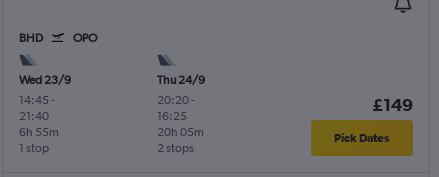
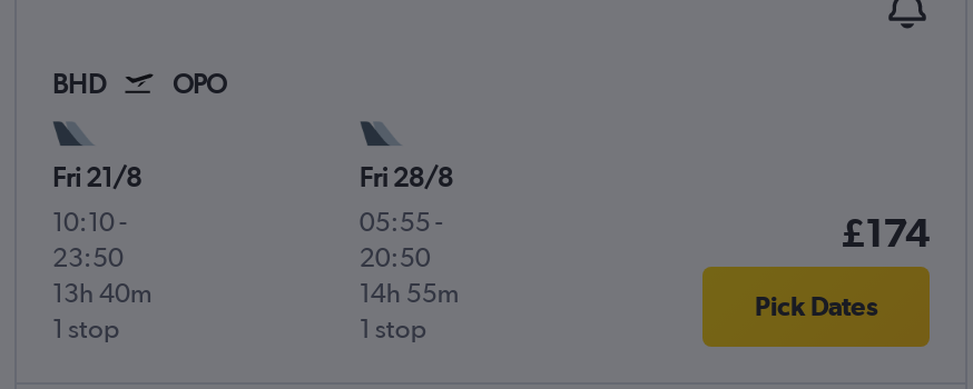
- Wed 23/9
- 14:45 -
- 21:40
+ Fri 21/8
+ 10:10 -
+ 23:50

- Thu 24/9
- 20:20 -
- 16:25
+ Fri 28/8
+ 05:55 -
+ 20:50

- £149
+ £174

- 6h 55m
+ 13h 40m

- 20h 05m
+ 14h 55m

- 2 stops
+ 1 stop
